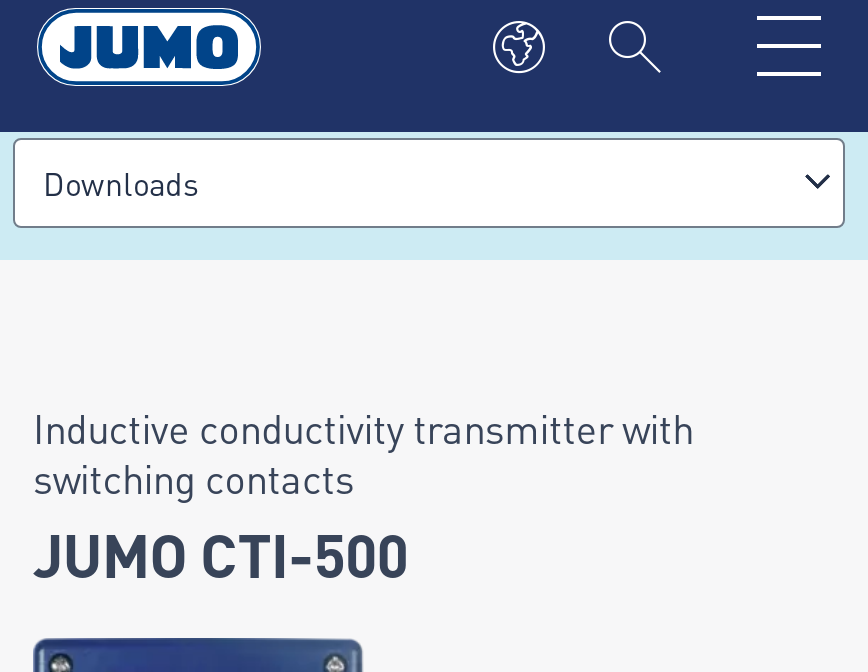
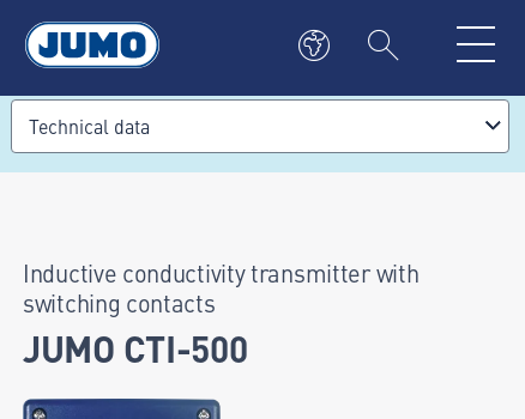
- Downloads
+ Technical data
